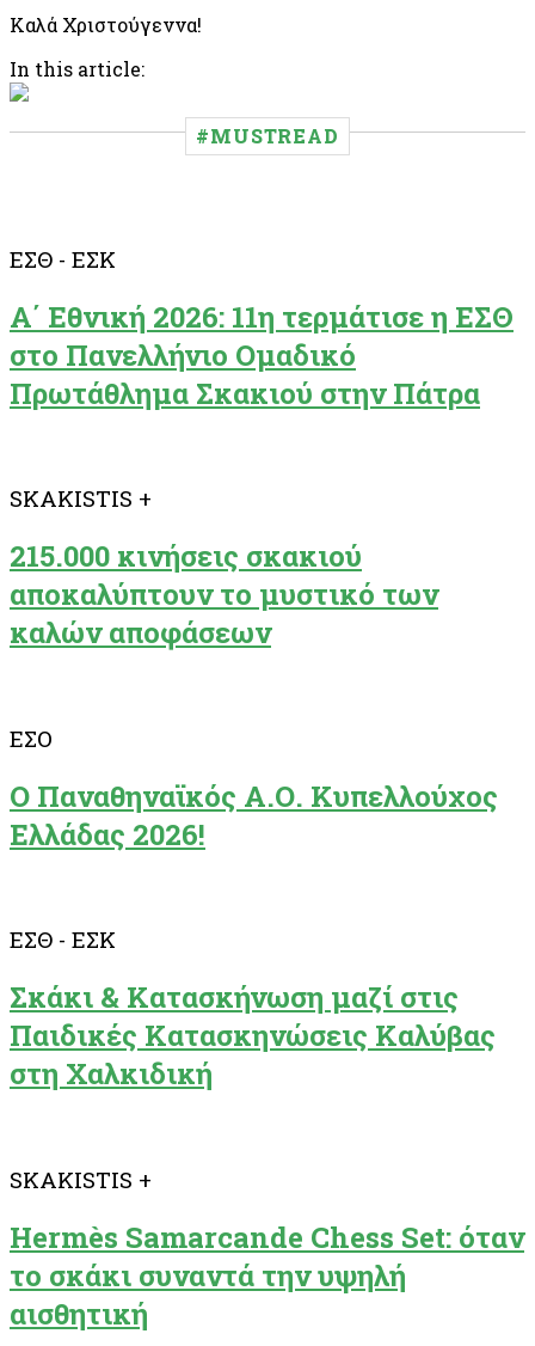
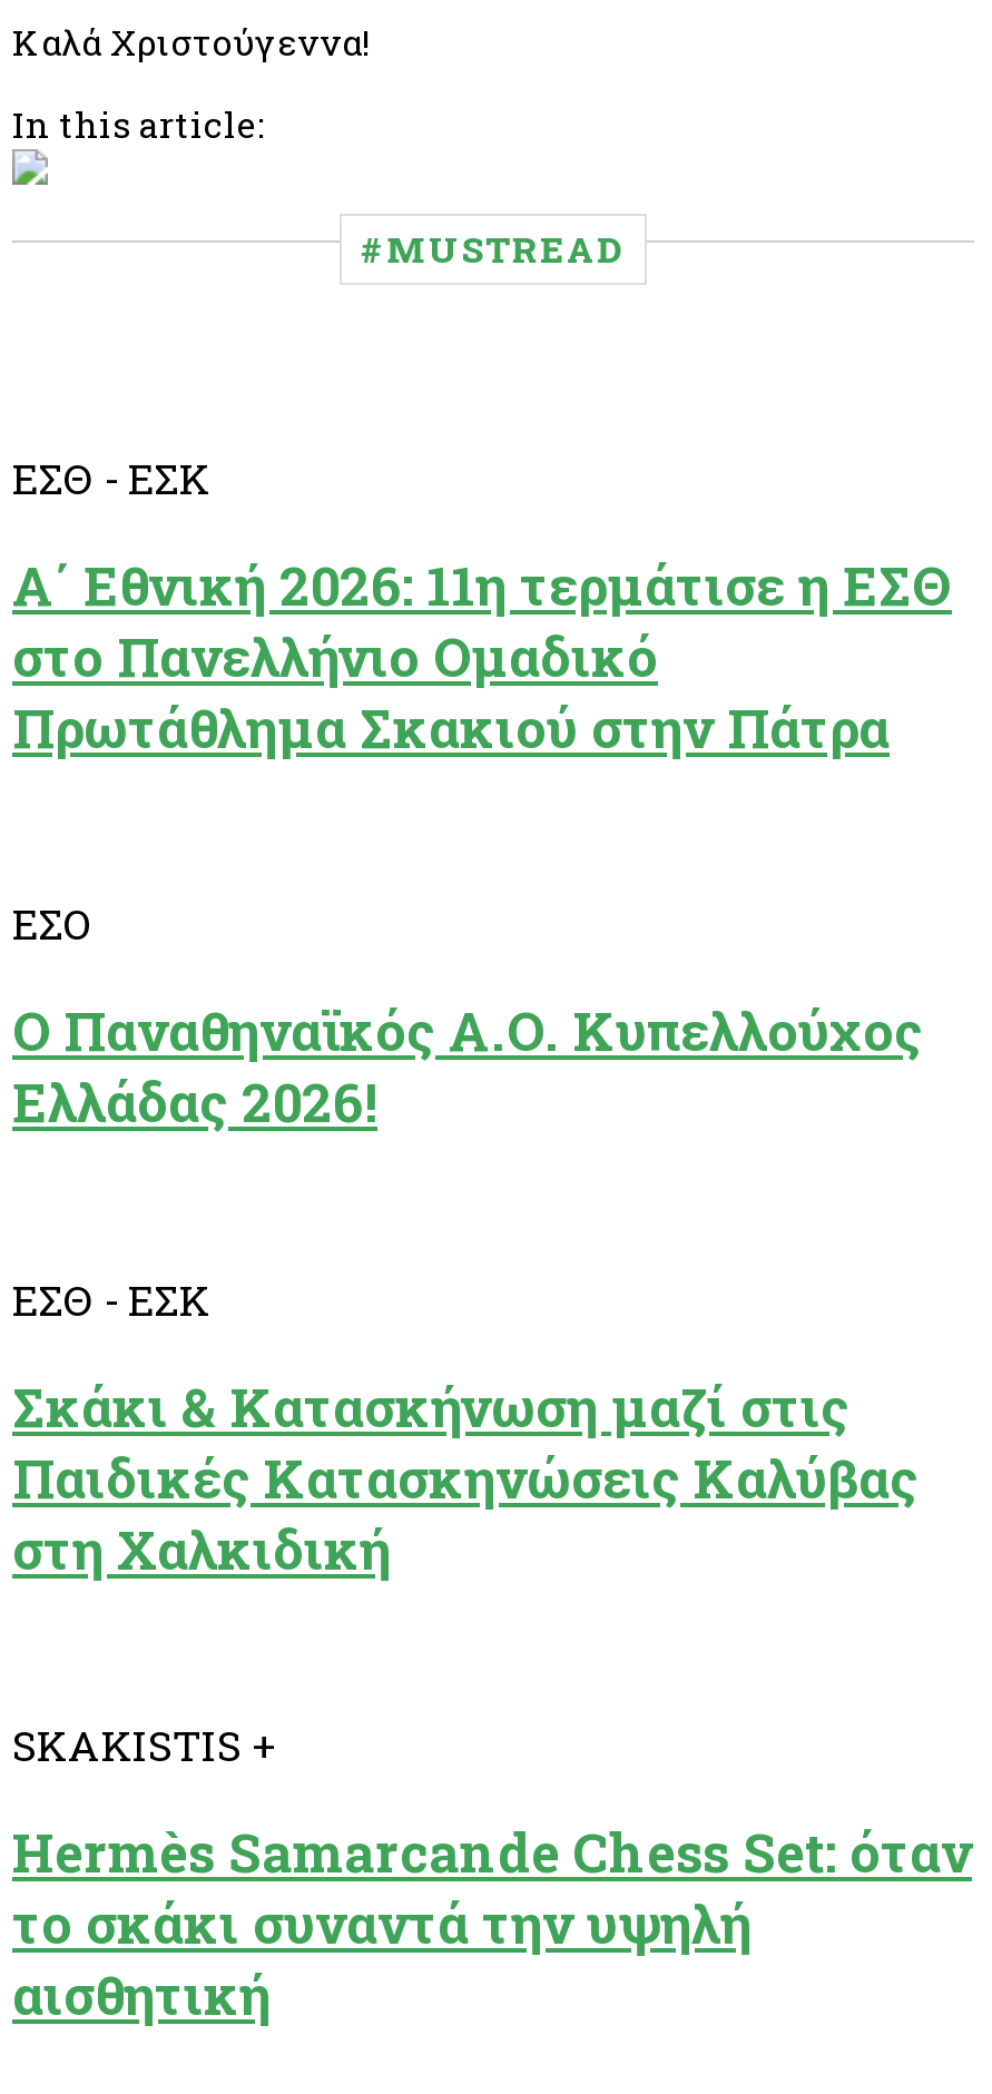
- SKAKISTIS +
- 215.000 κινήσεις σκακιού
- αποκαλύπτουν το μυστικό των
- καλών αποφάσεων
